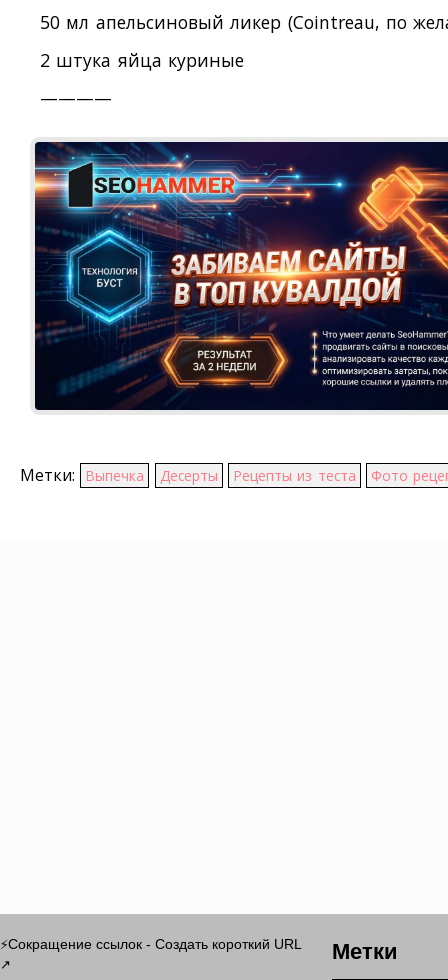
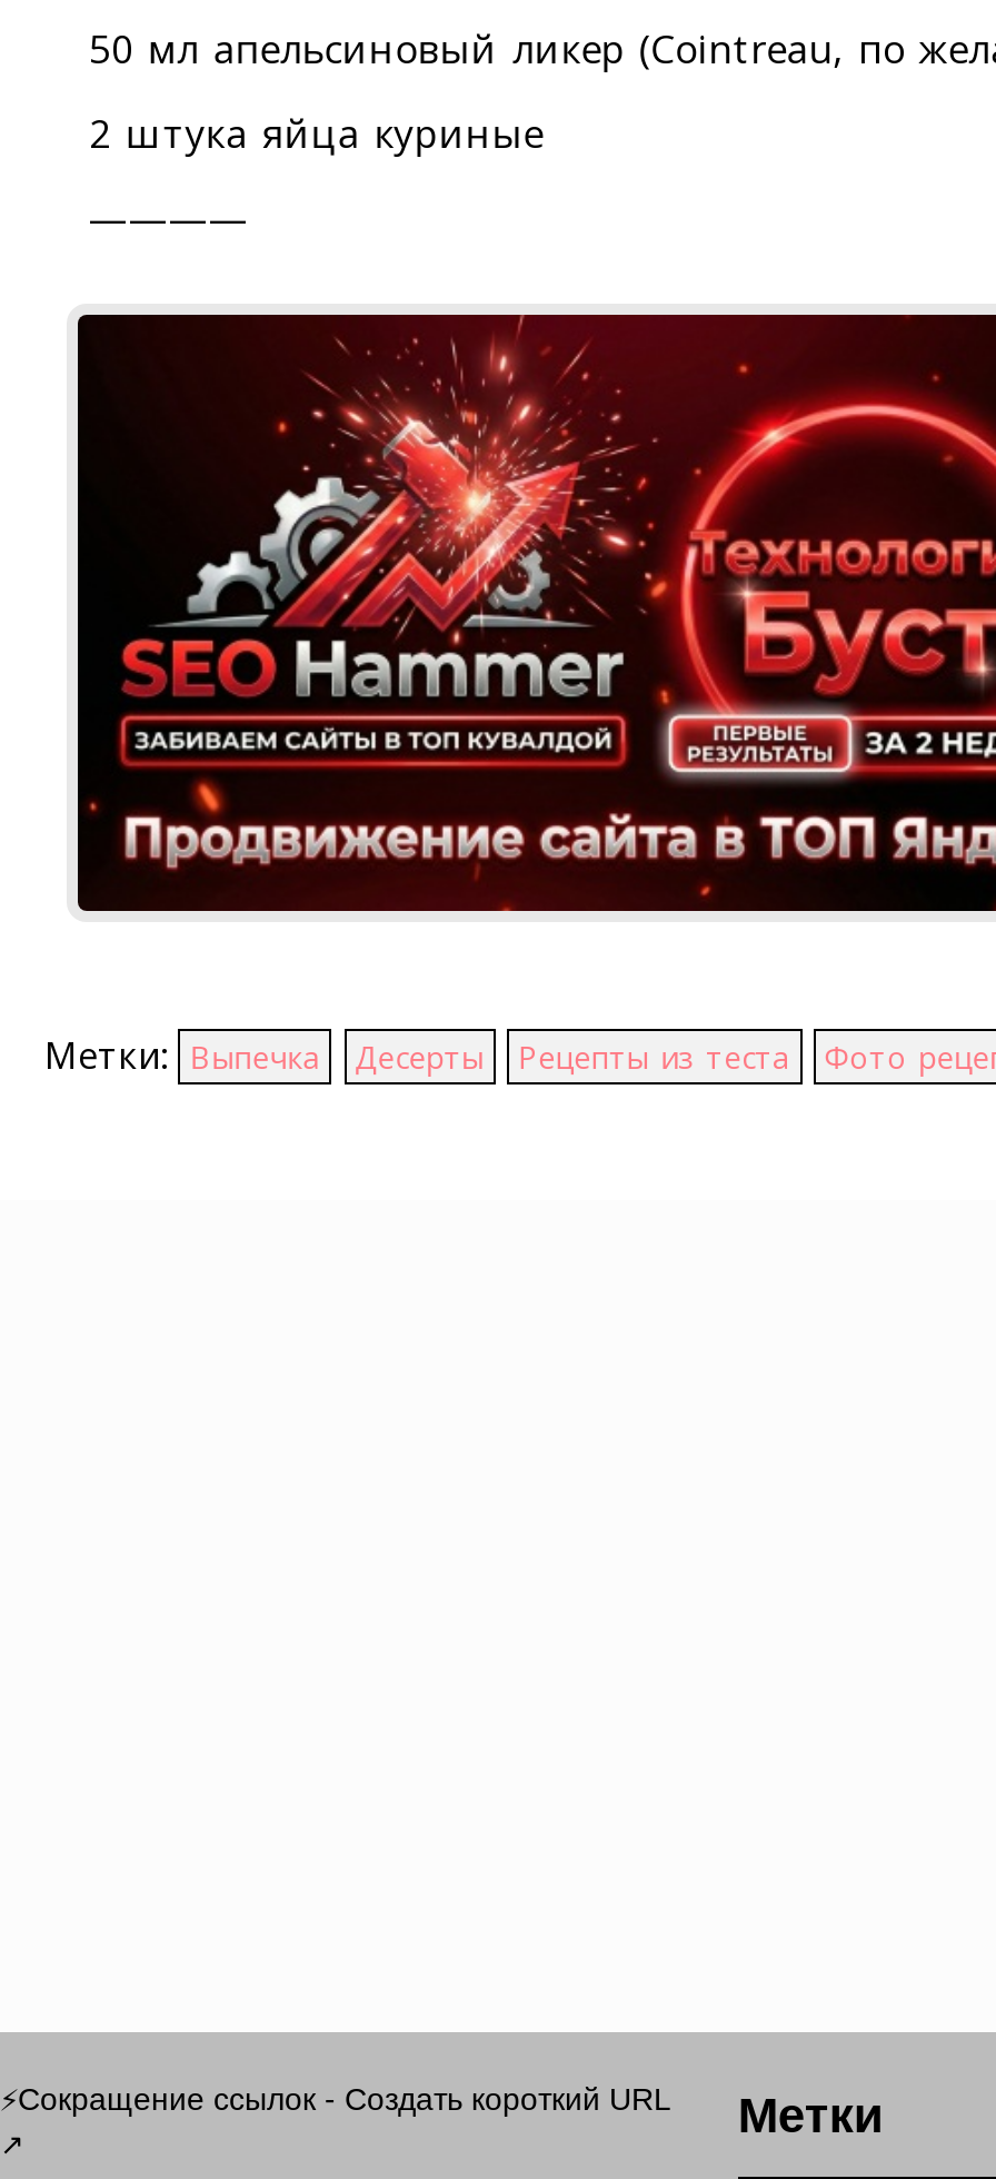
- [image]
+ [image]
